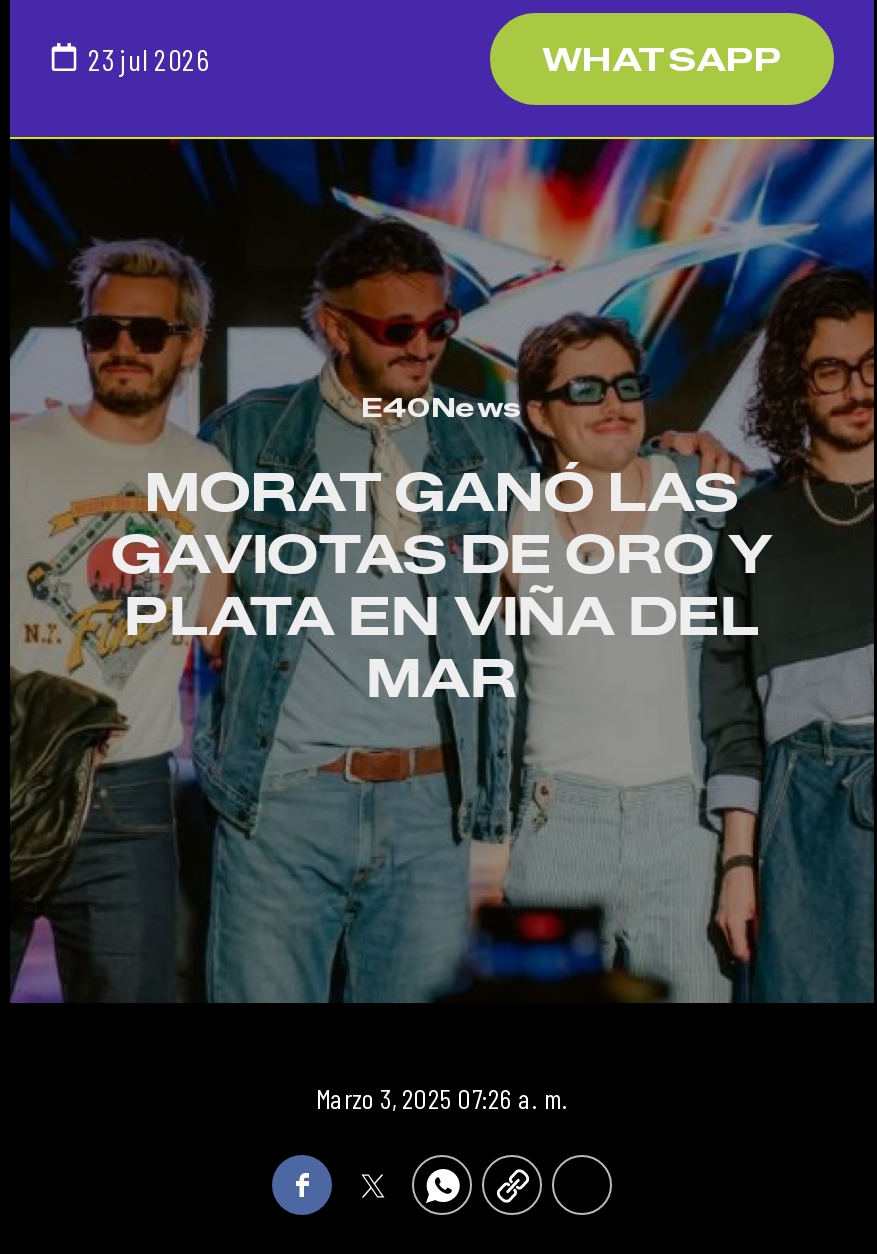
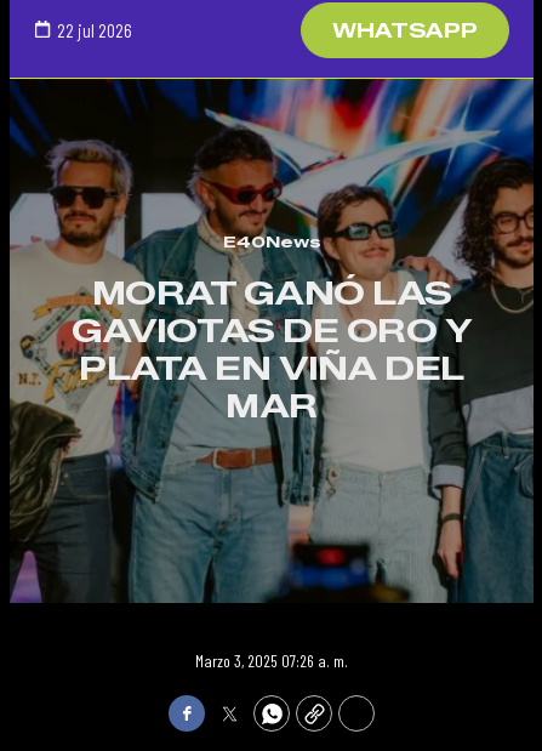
- 23 jul 2026
+ 22 jul 2026
